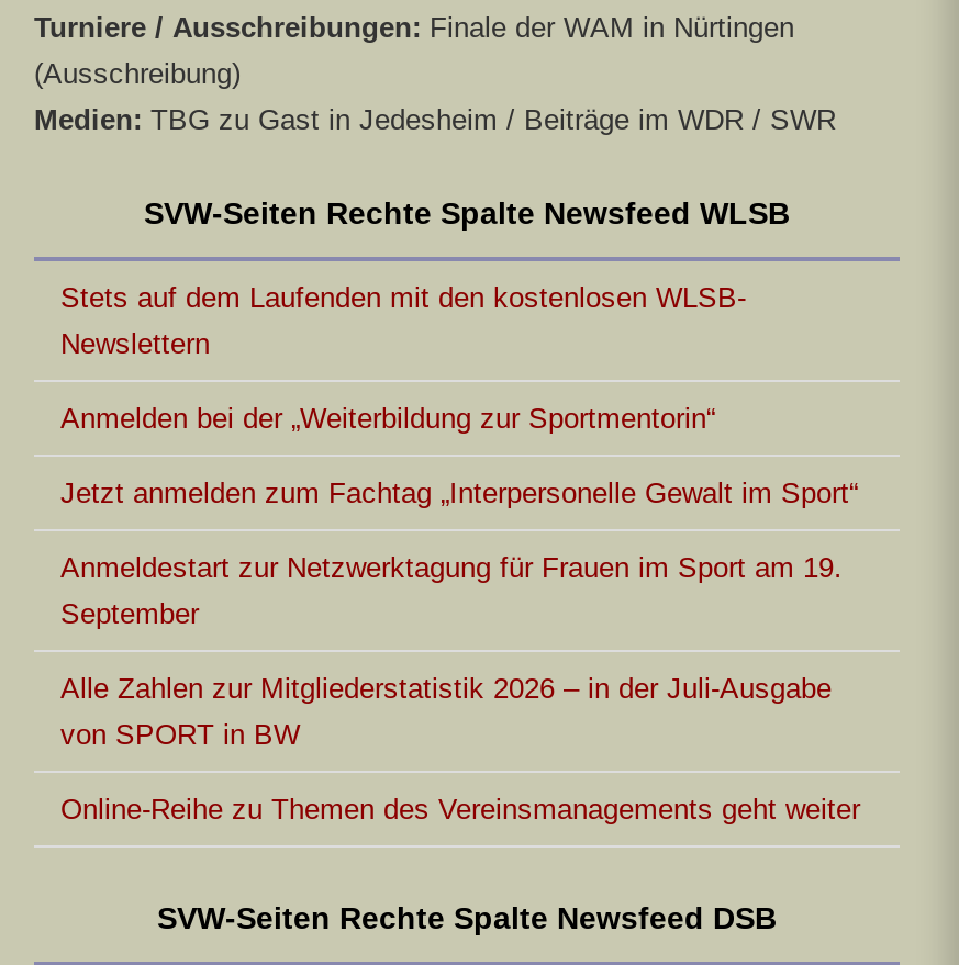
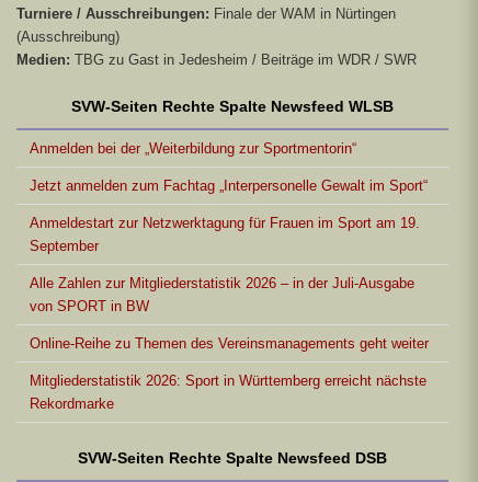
- Stets auf dem Laufenden mit den kostenlosen WLSB-
- Newslettern

moved up: Anmelden bei der „Weiterbildung zur Sportmentorin“ | Jetzt anmelden zum Fachtag „Interpersonelle Gewalt im Sport“ | Anmeldestart zur Netzwerktagung für Frauen im Sport am 19. | September | Alle Zahlen zur Mitgliederstatistik 2026 – in der Juli-Ausgabe | von SPORT in BW | Online-Reihe zu Themen des Vereinsmanagements geht weiter

+ Mitgliederstatistik 2026: Sport in Württemberg erreicht nächste
+ Rekordmarke
